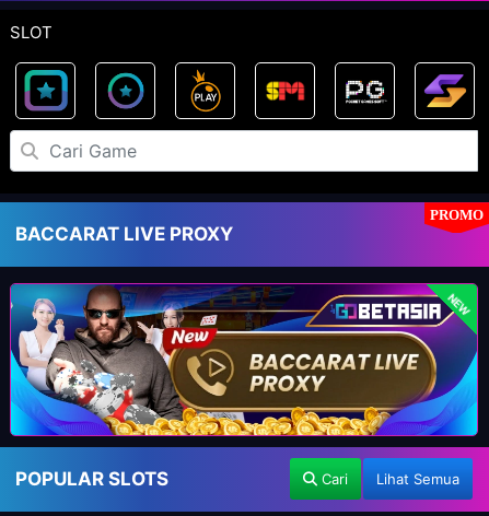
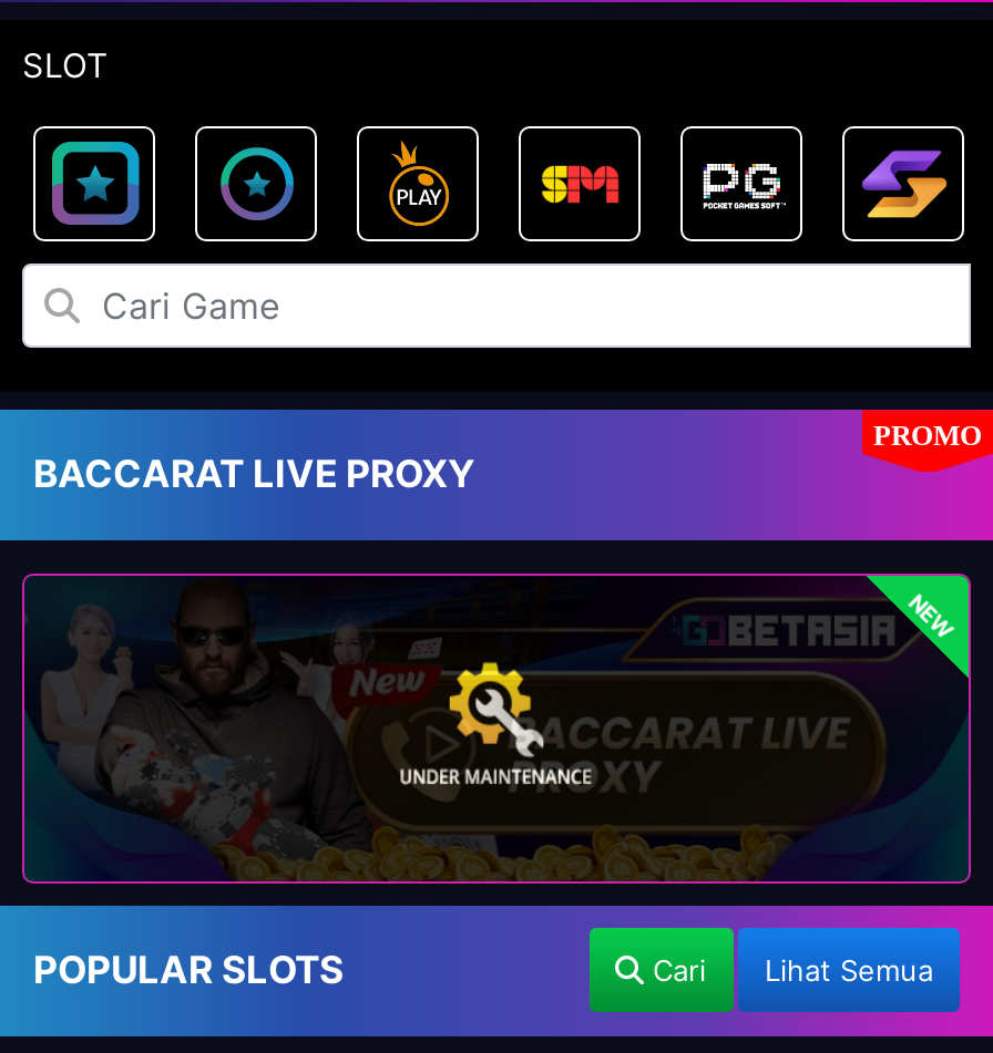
- [image]
+ [image]
